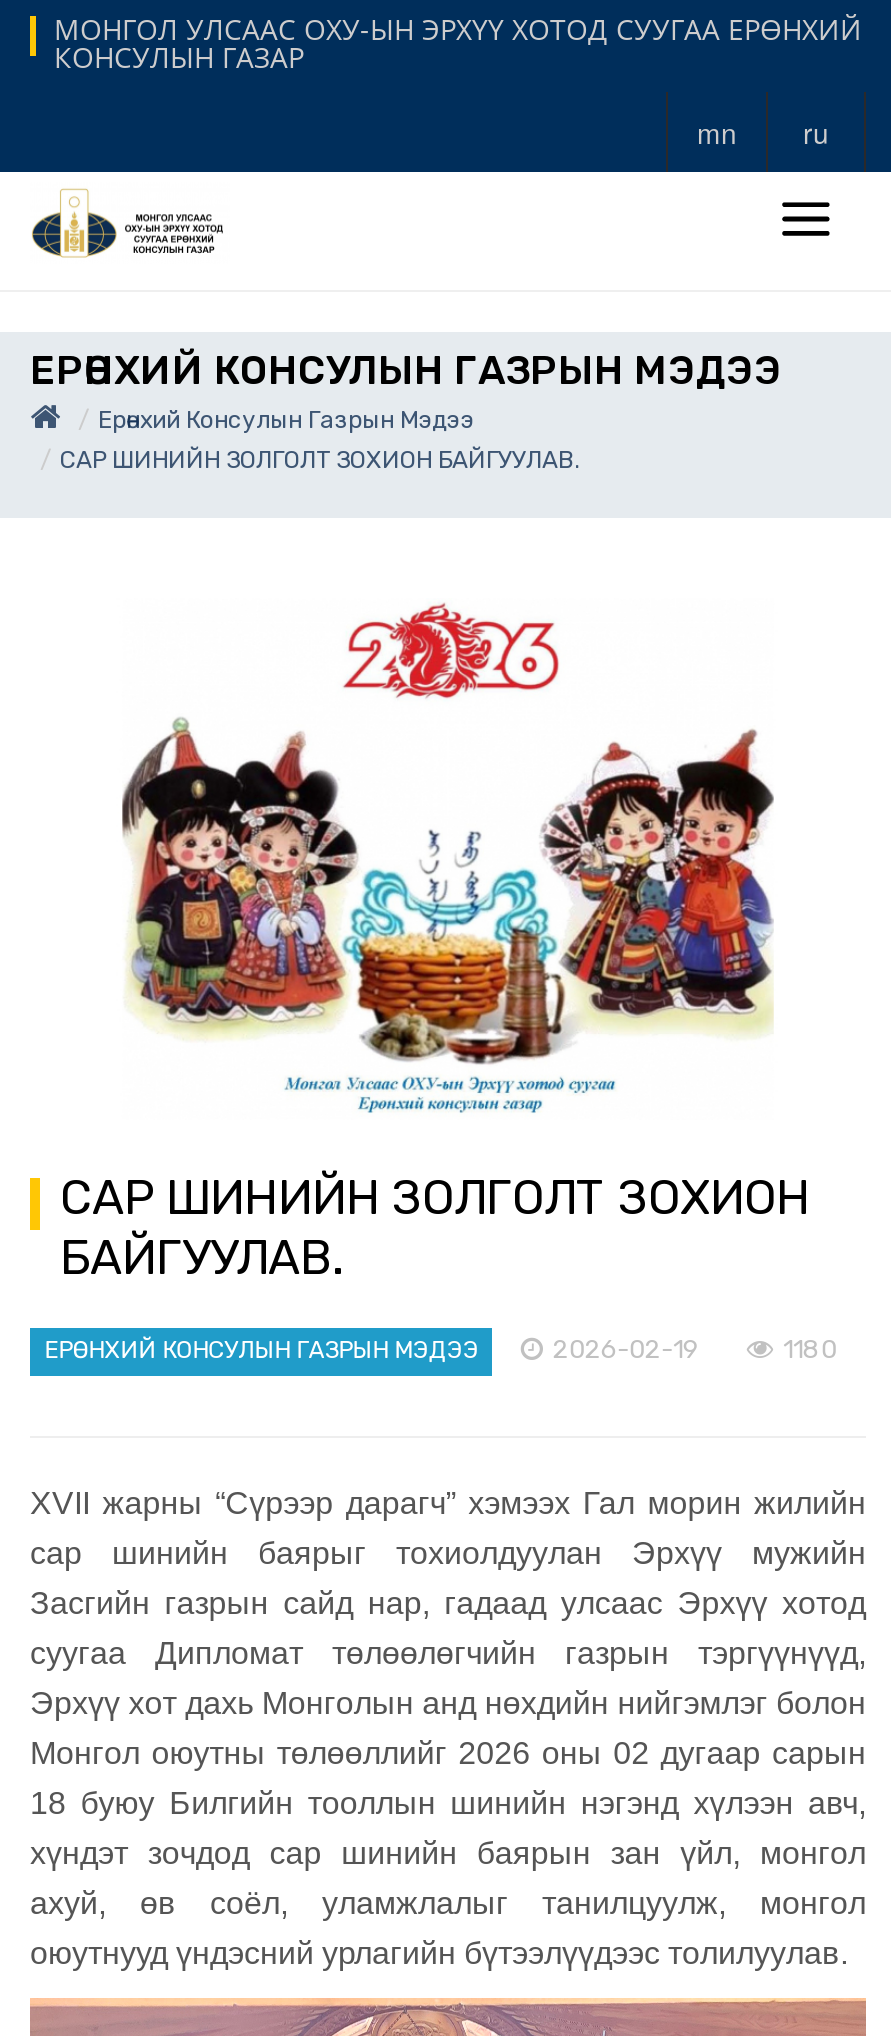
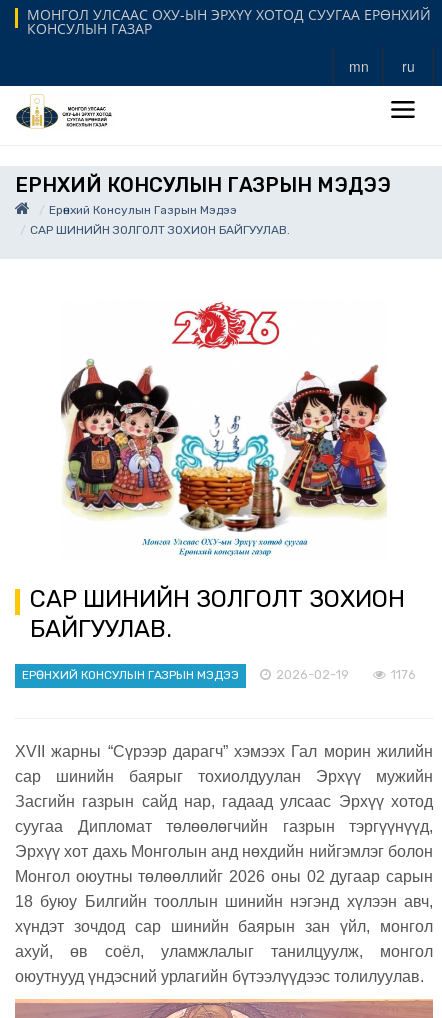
- 1180
+ 1176
